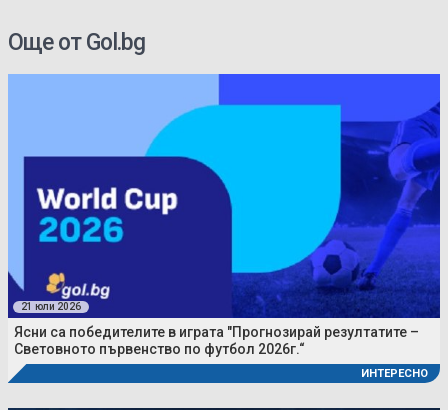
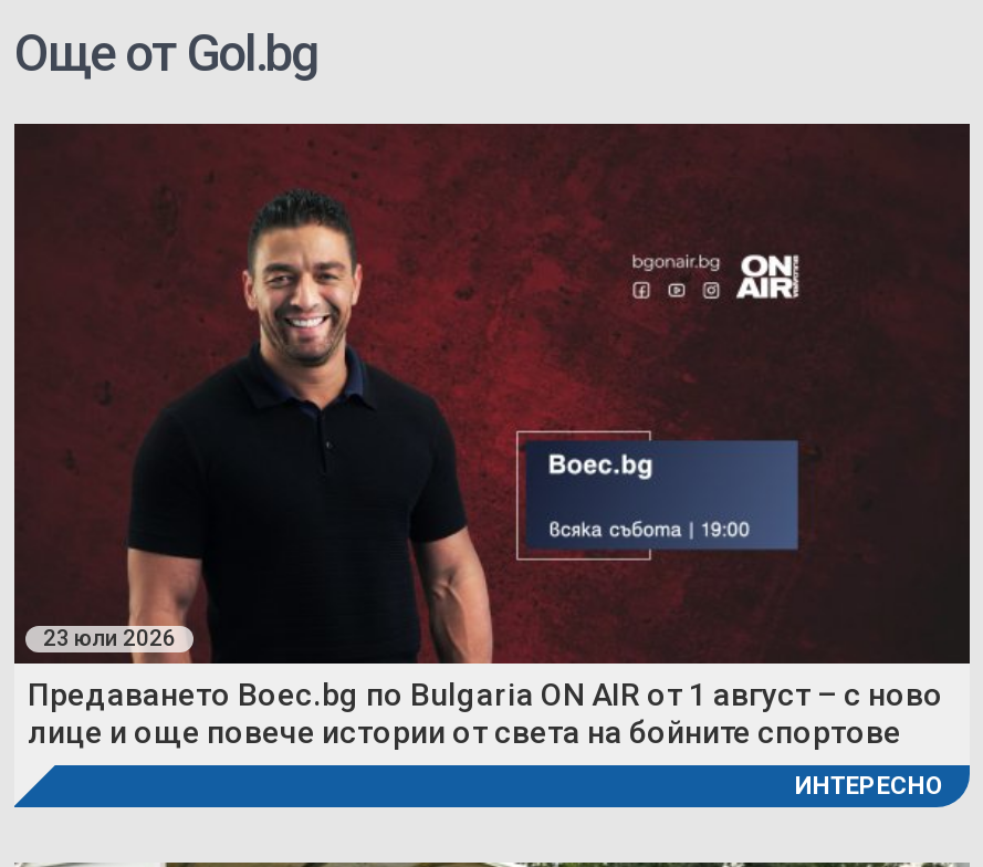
- [image]
- 21 юли 2026
+ [image]
+ 23 юли 2026

- Ясни са победителите в играта "Прогнозирай резултатите –
- Световното първенство по футбол 2026г.“
+ Предаването Boec.bg по Bulgaria ON AIR от 1 август – с ново
+ лице и още повече истории от света на бойните спортове
